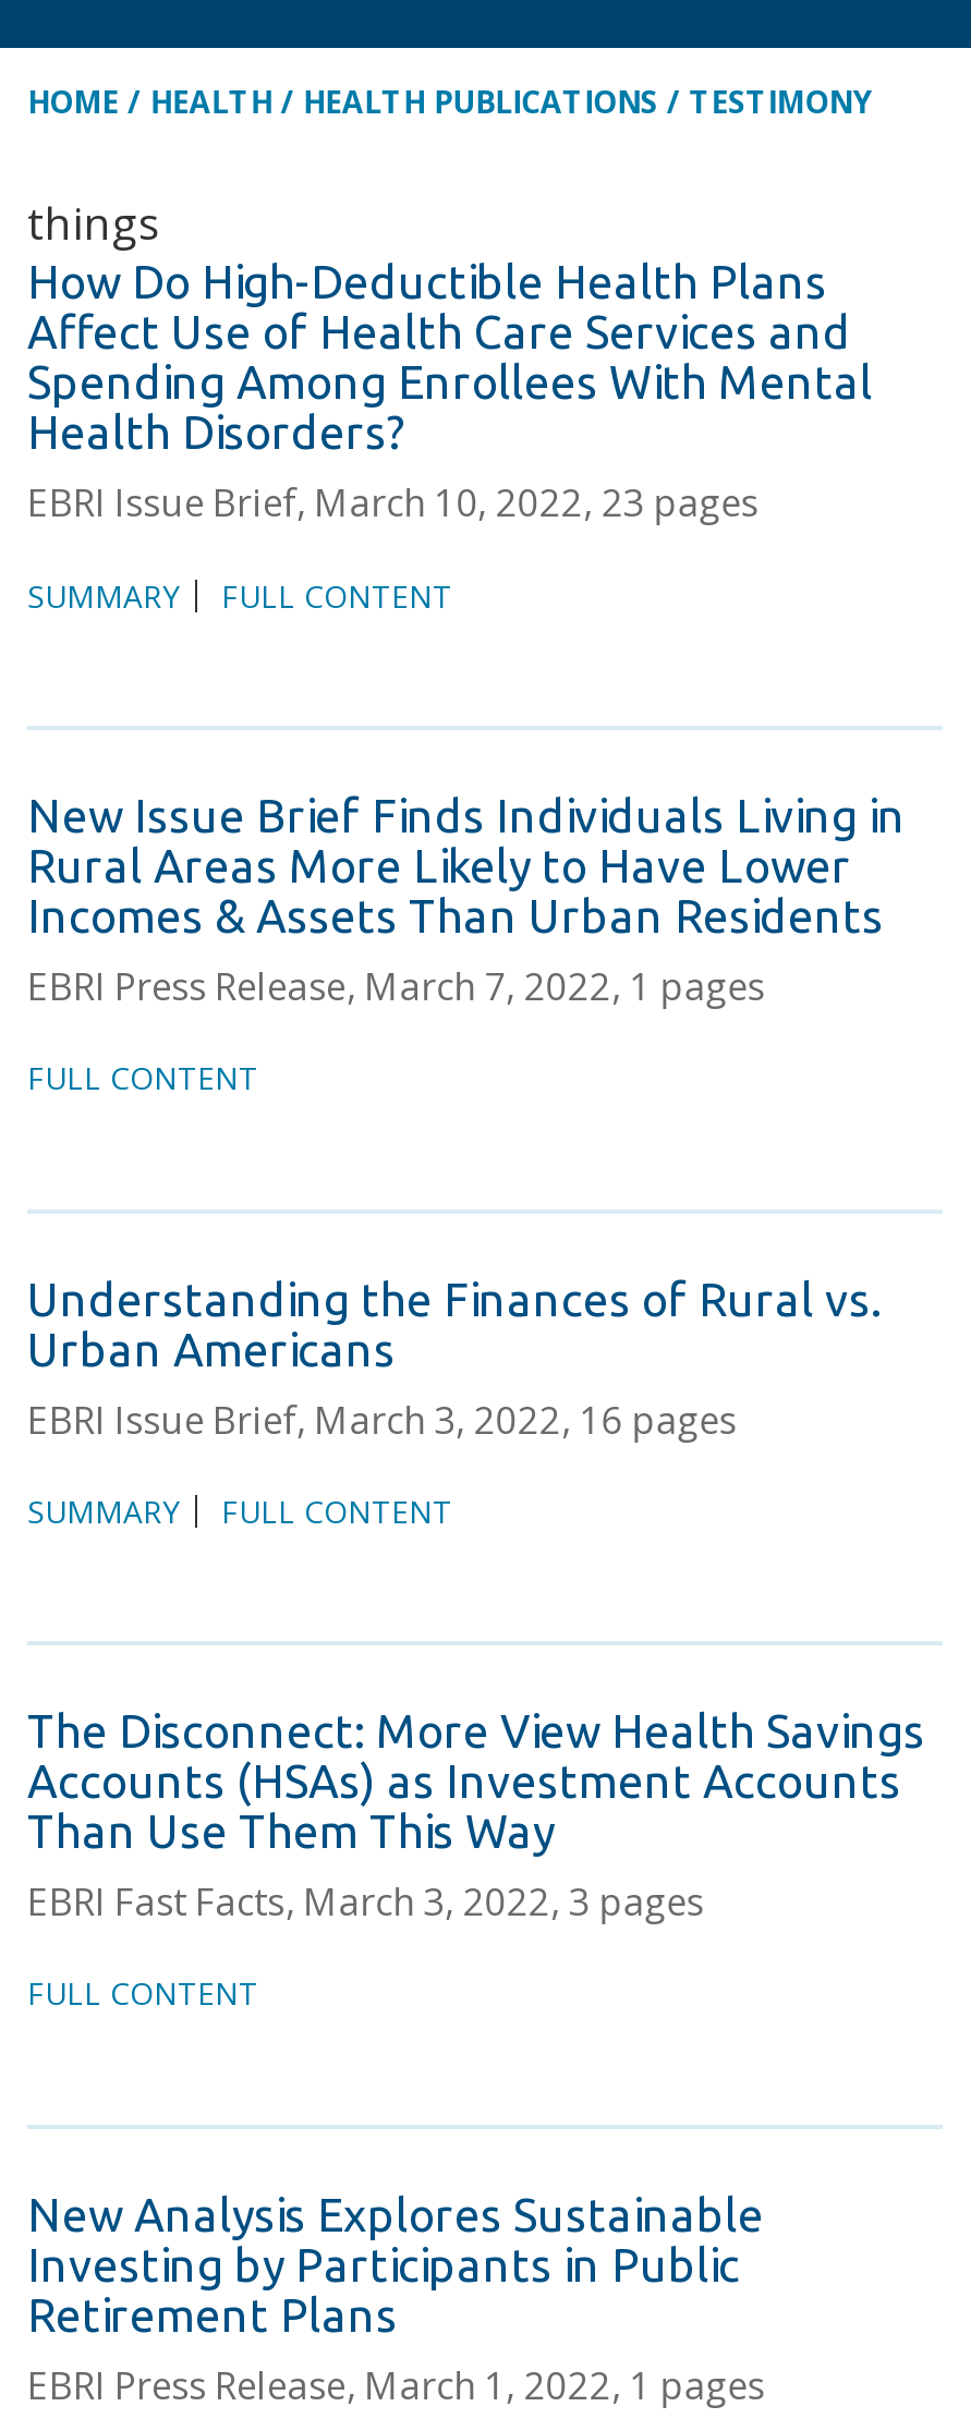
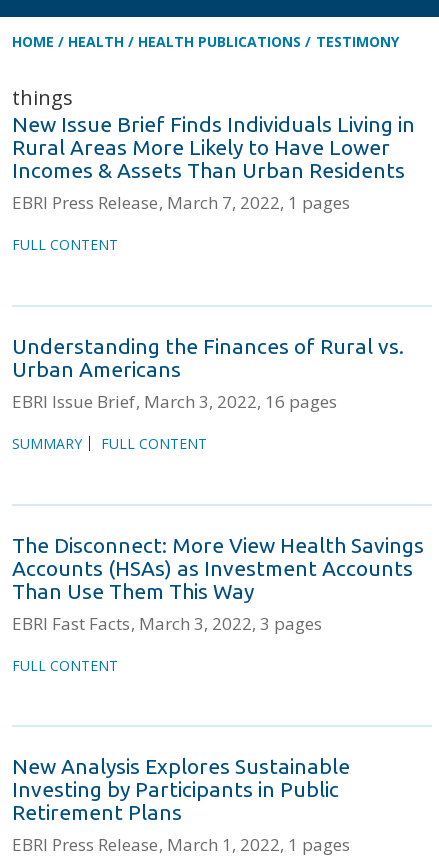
- How Do High-Deductible Health Plans
- Affect Use of Health Care Services and
- Spending Among Enrollees With Mental
- Health Disorders?
- EBRI Issue Brief March 10, 2022 23 pages
- SUMMARY
- FULL CONTENT
